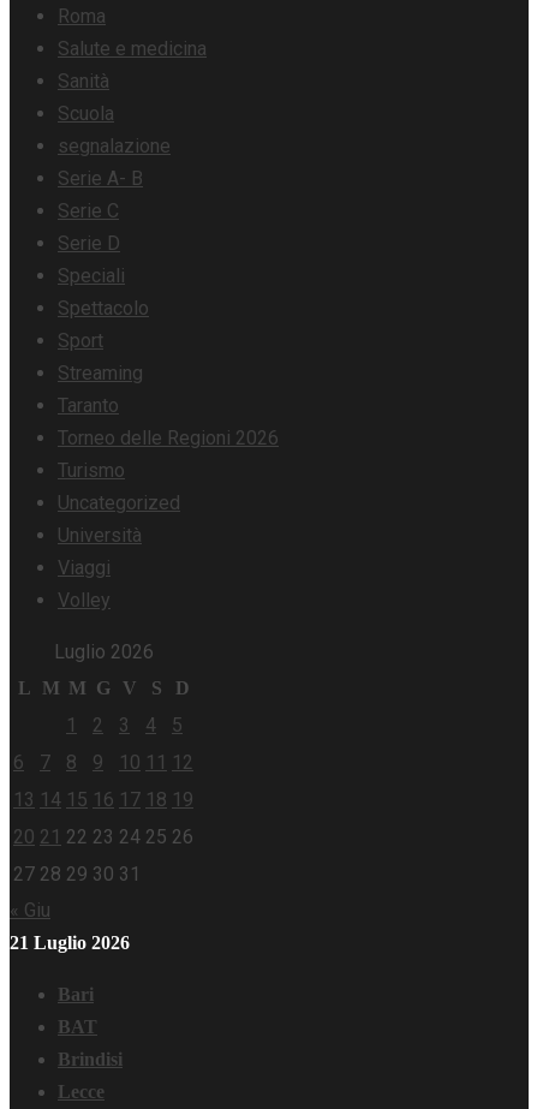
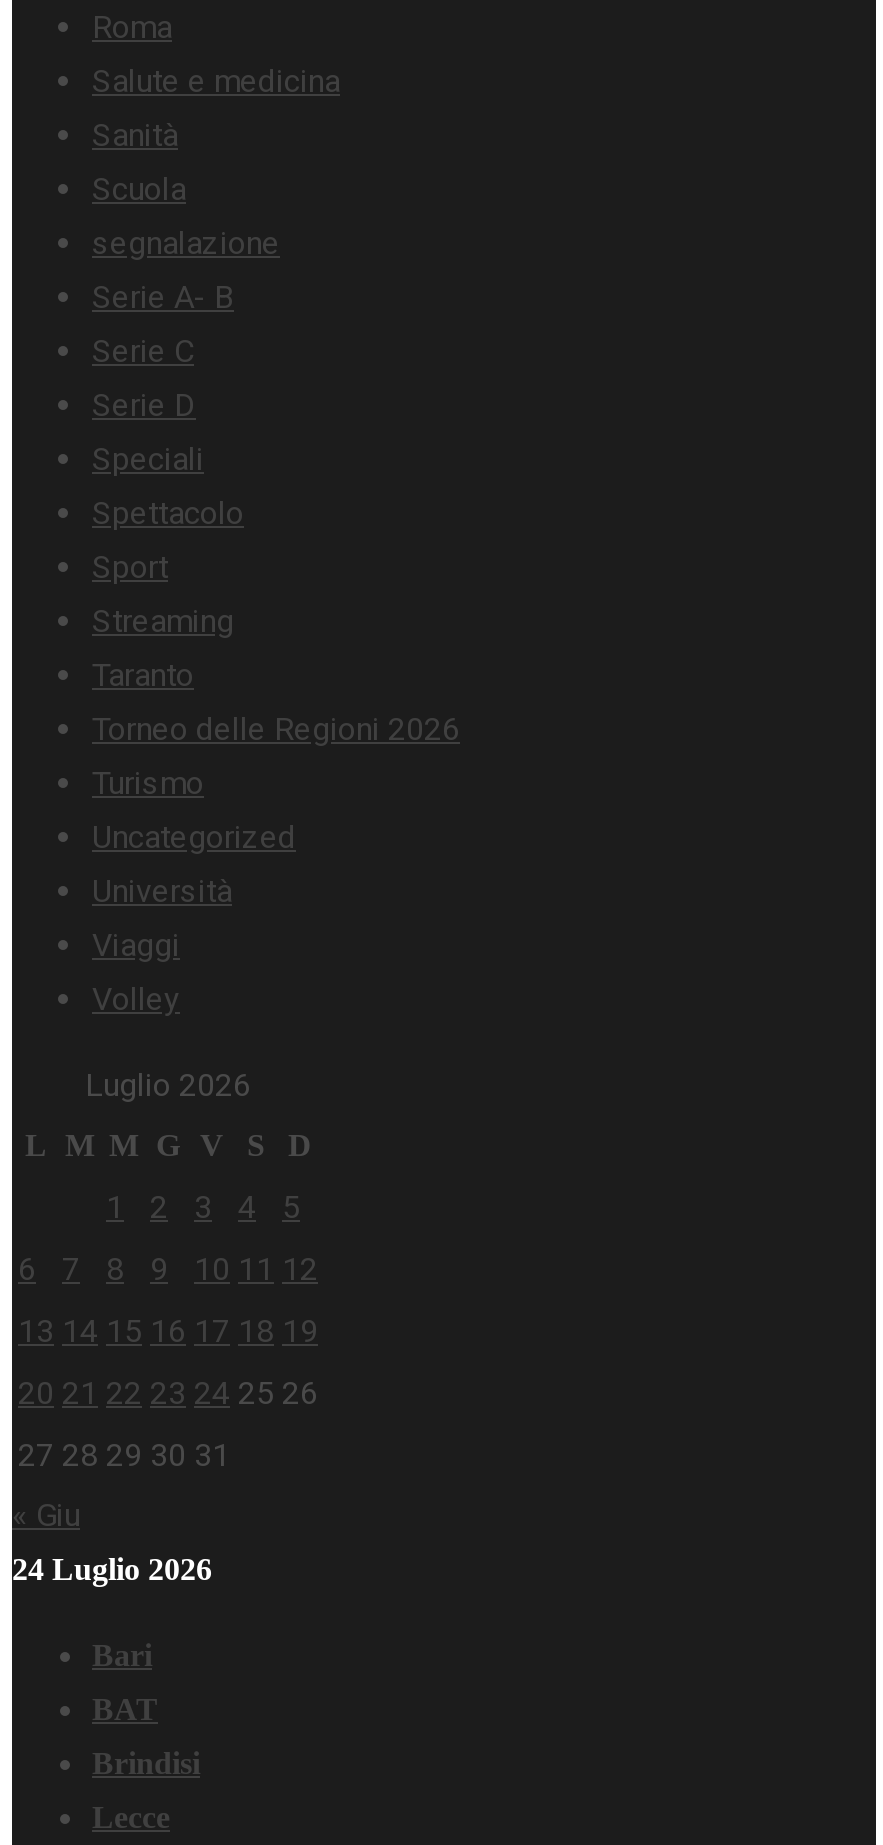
- 21 Luglio 2026
+ 24 Luglio 2026
